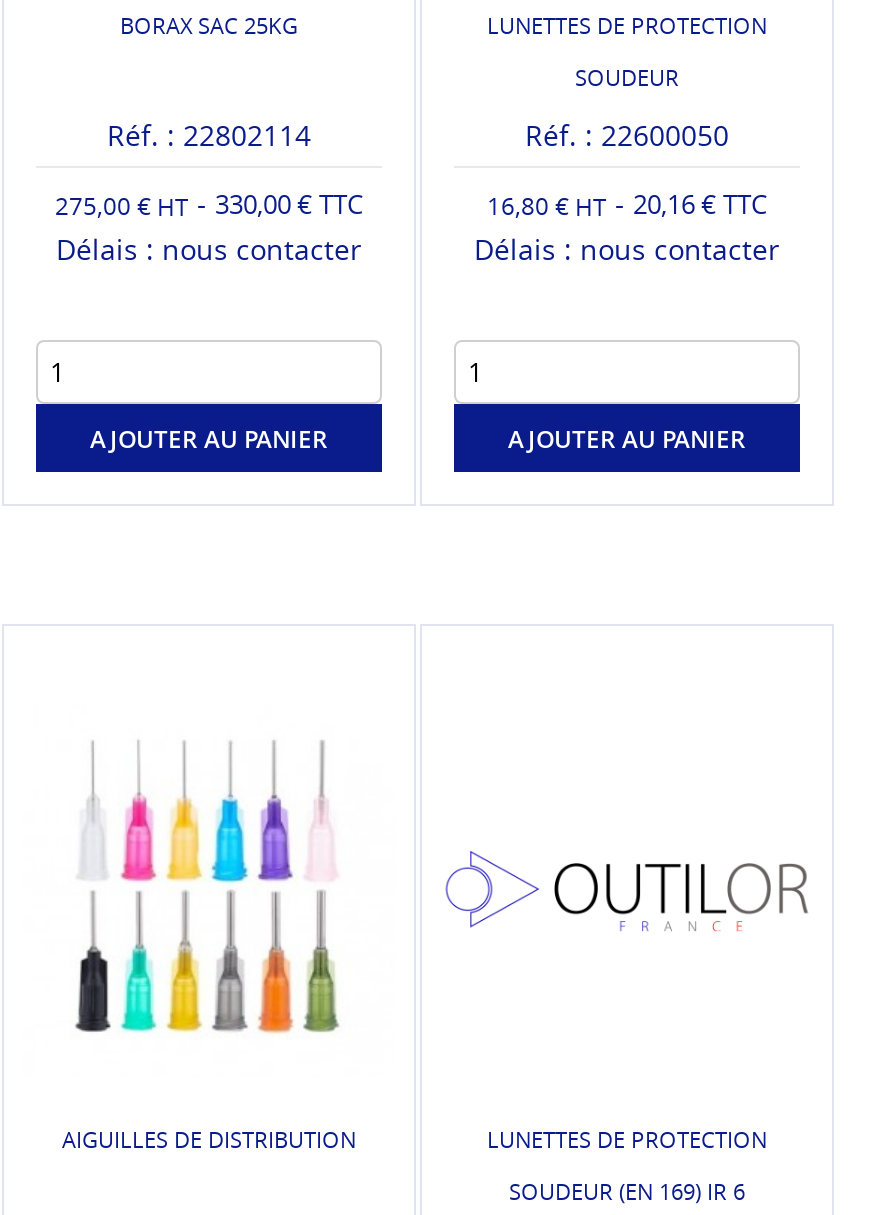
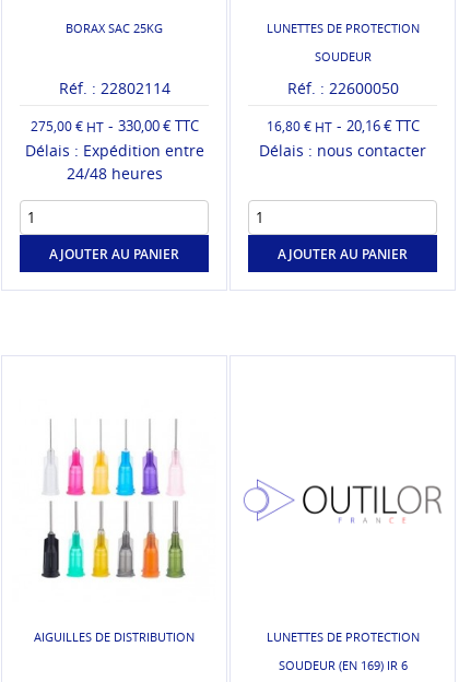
- Délais : nous contacter
+ Délais : Expédition entre
+ 24/48 heures
